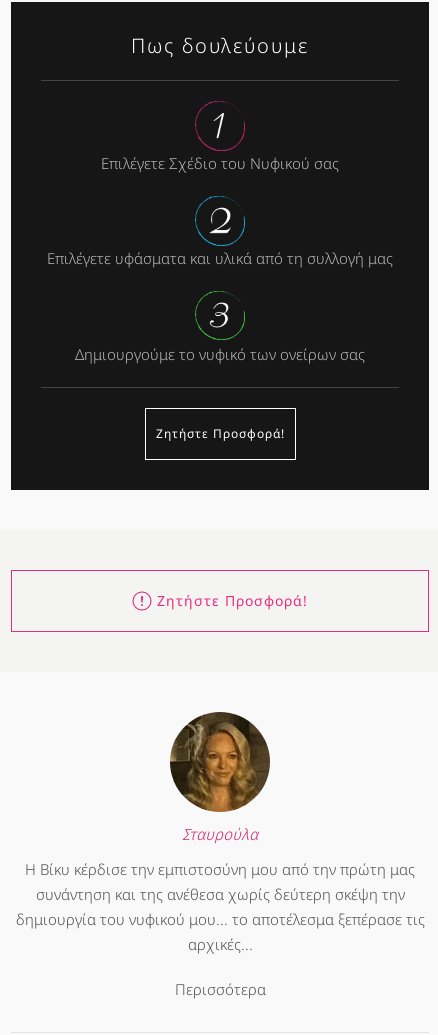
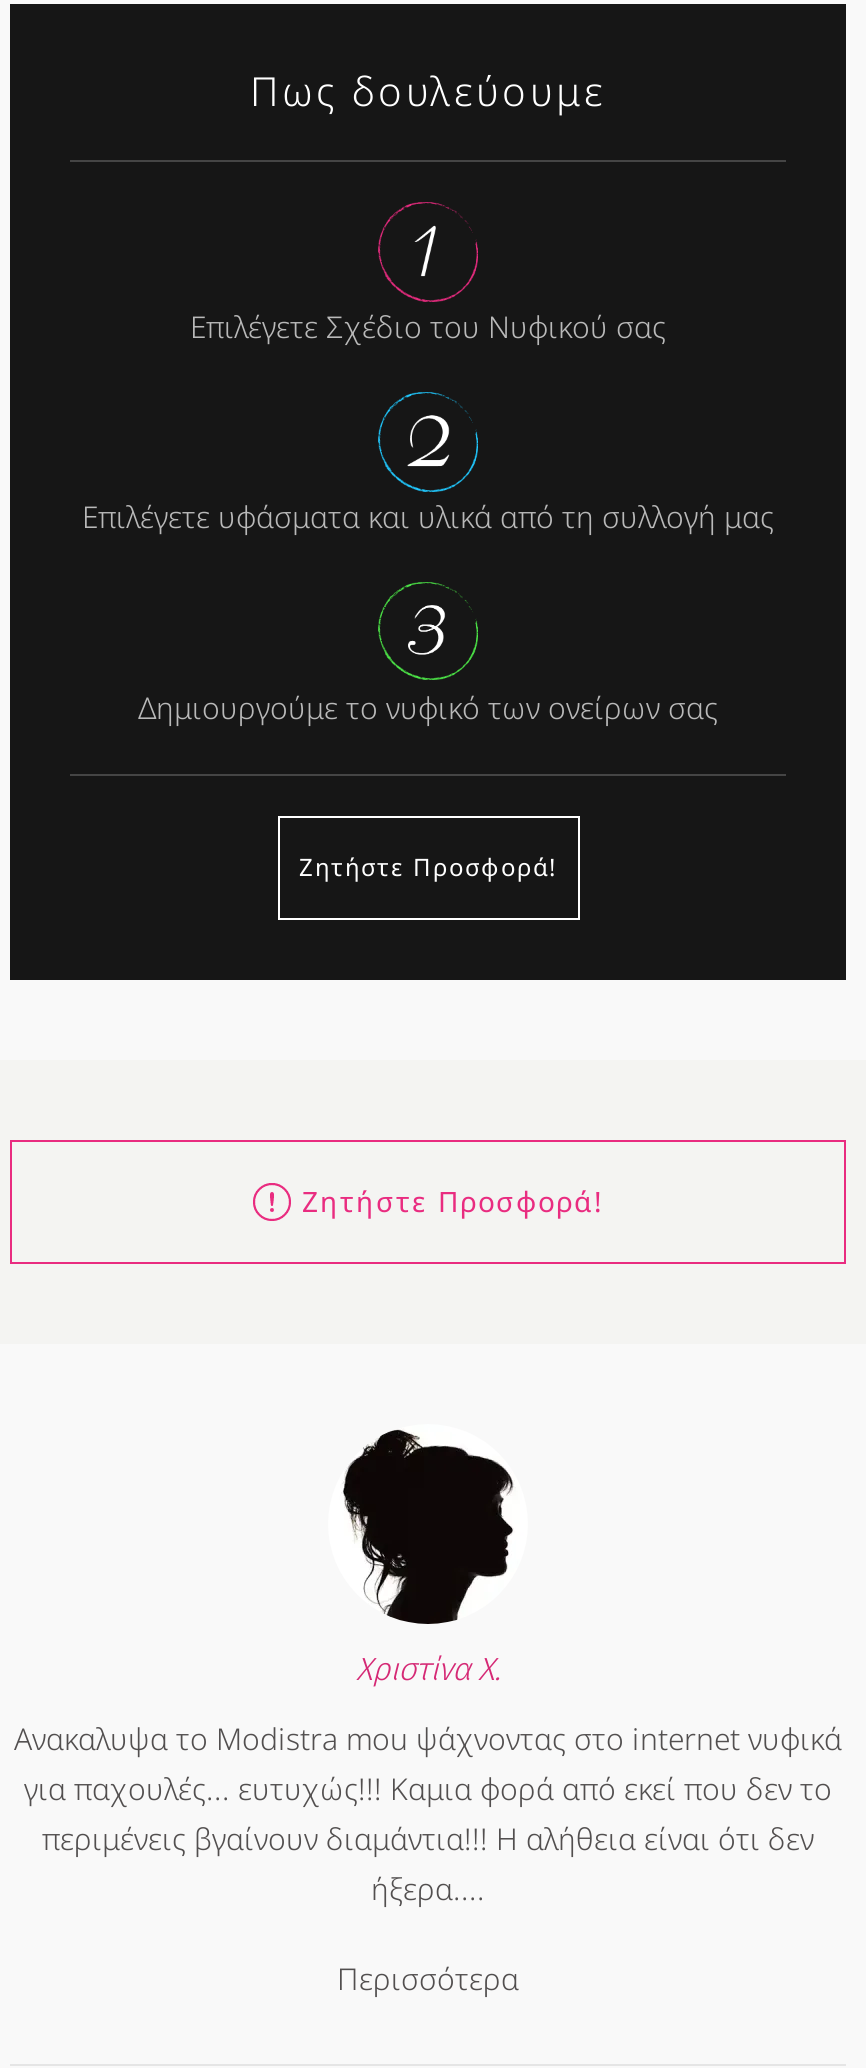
- [image]
- Σταυρούλα
+ [image]
+ Χριστίνα Χ.

- Η Βίκυ κέρδισε την εμπιστοσύνη μου από την πρώτη μας
- συνάντηση και της ανέθεσα χωρίς δεύτερη σκέψη την
- δημιουργία του νυφικού μου... το αποτέλεσμα ξεπέρασε τις
- αρχικές...
+ Ανακαλυψα το Modistra mou ψάχνοντας στο internet νυφικά
+ για παχουλές... ευτυχώς!!! Καμια φορά από εκεί που δεν το
+ περιμένεις βγαίνουν διαμάντια!!! Η αλήθεια είναι ότι δεν
+ ήξερα....
